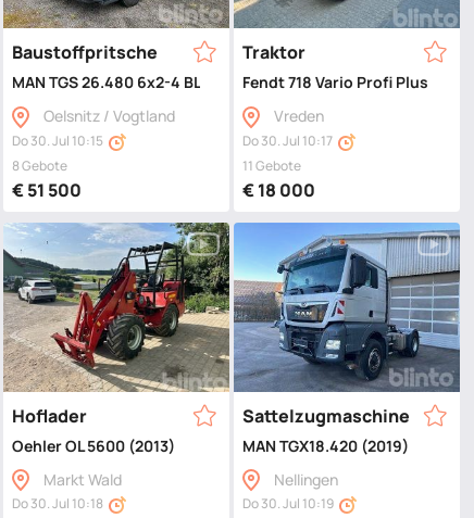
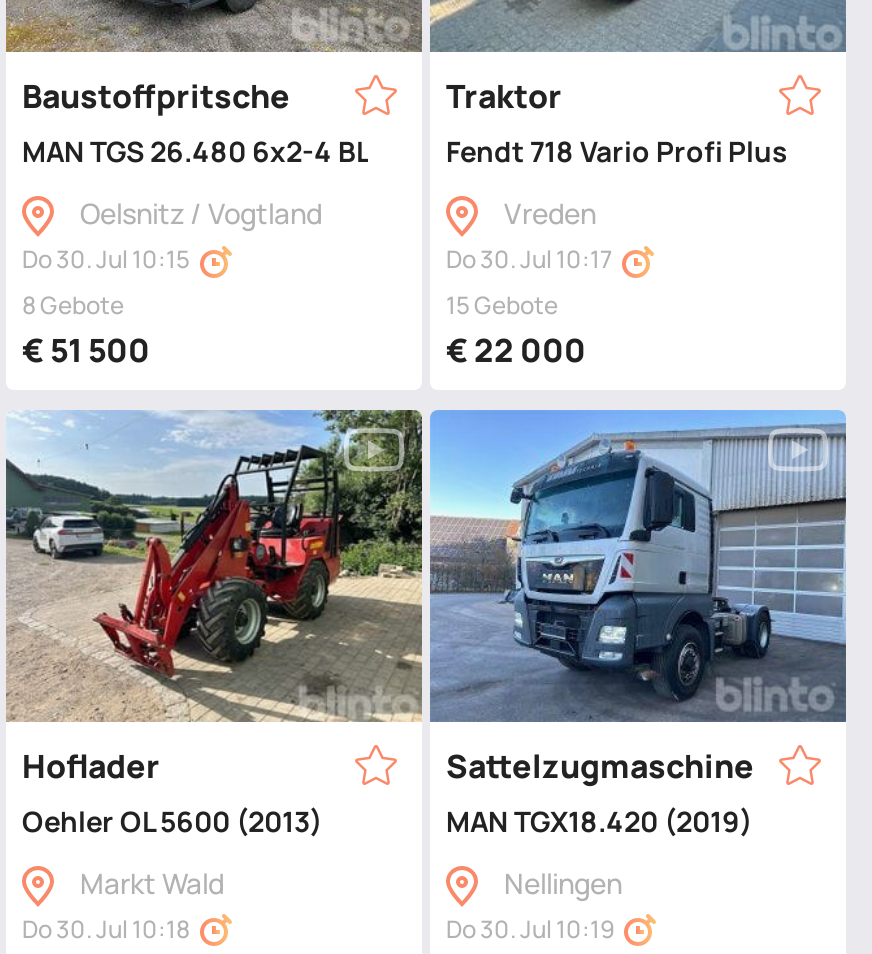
- 11 Gebote
+ 15 Gebote

- € 18 000
+ € 22 000
